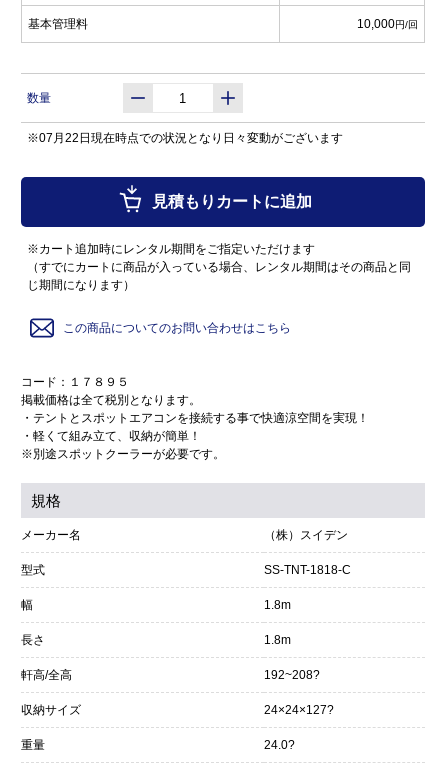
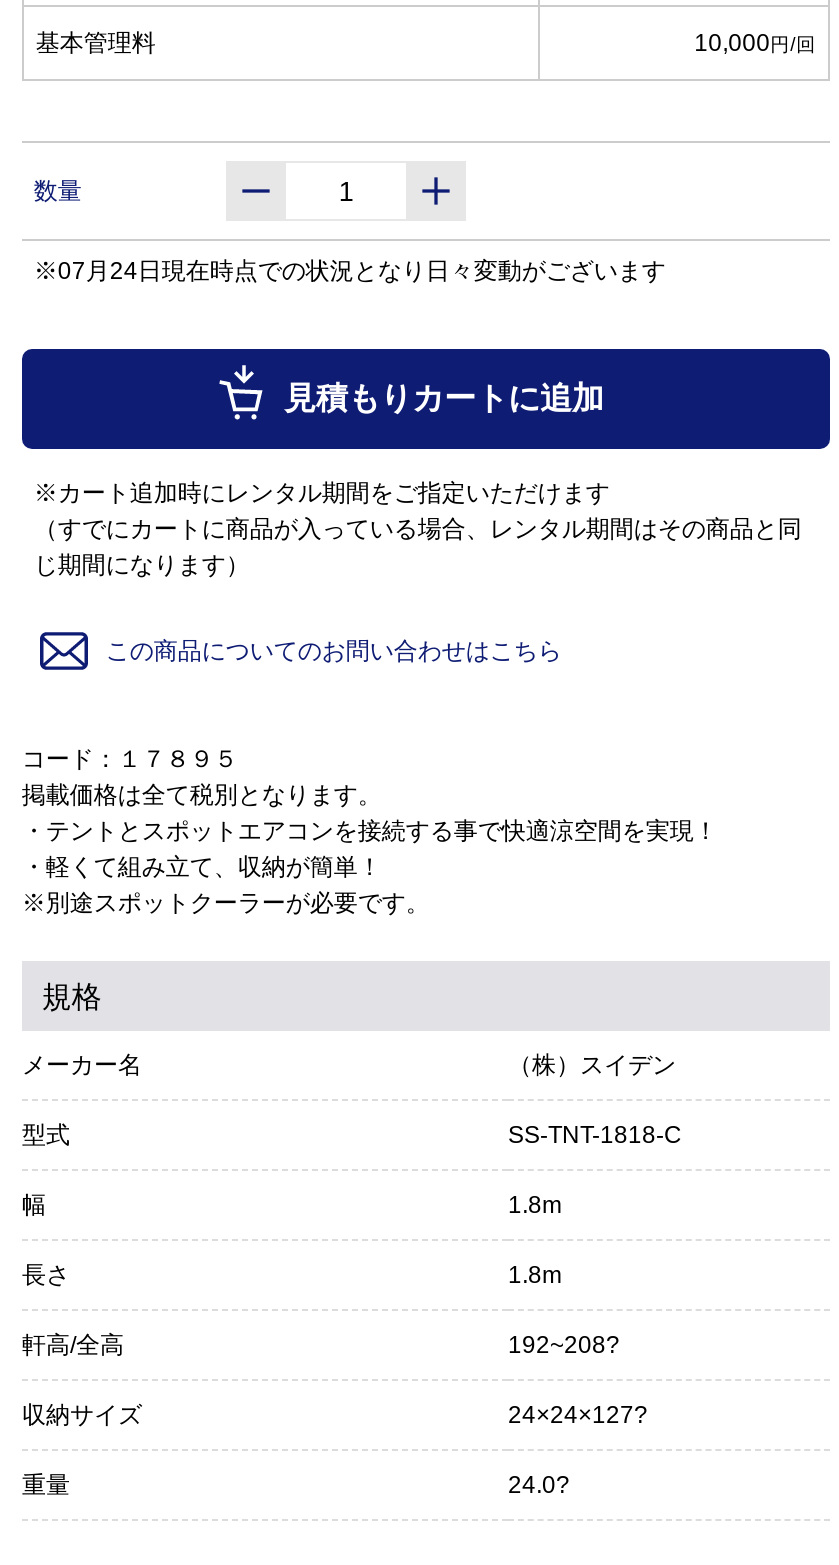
- ※07月22日現在時点での状況となり日々変動がございます
+ ※07月24日現在時点での状況となり日々変動がございます
